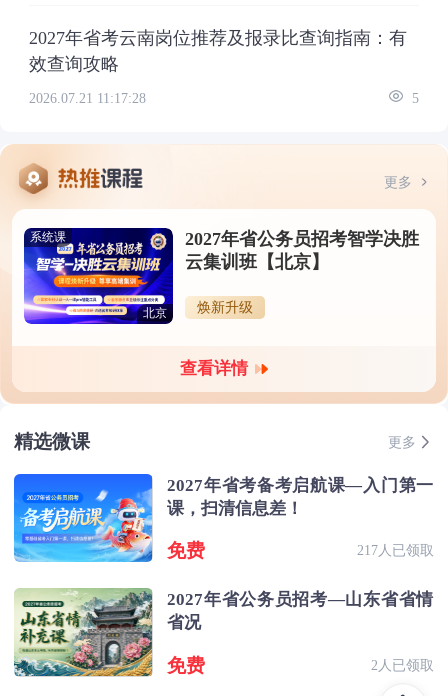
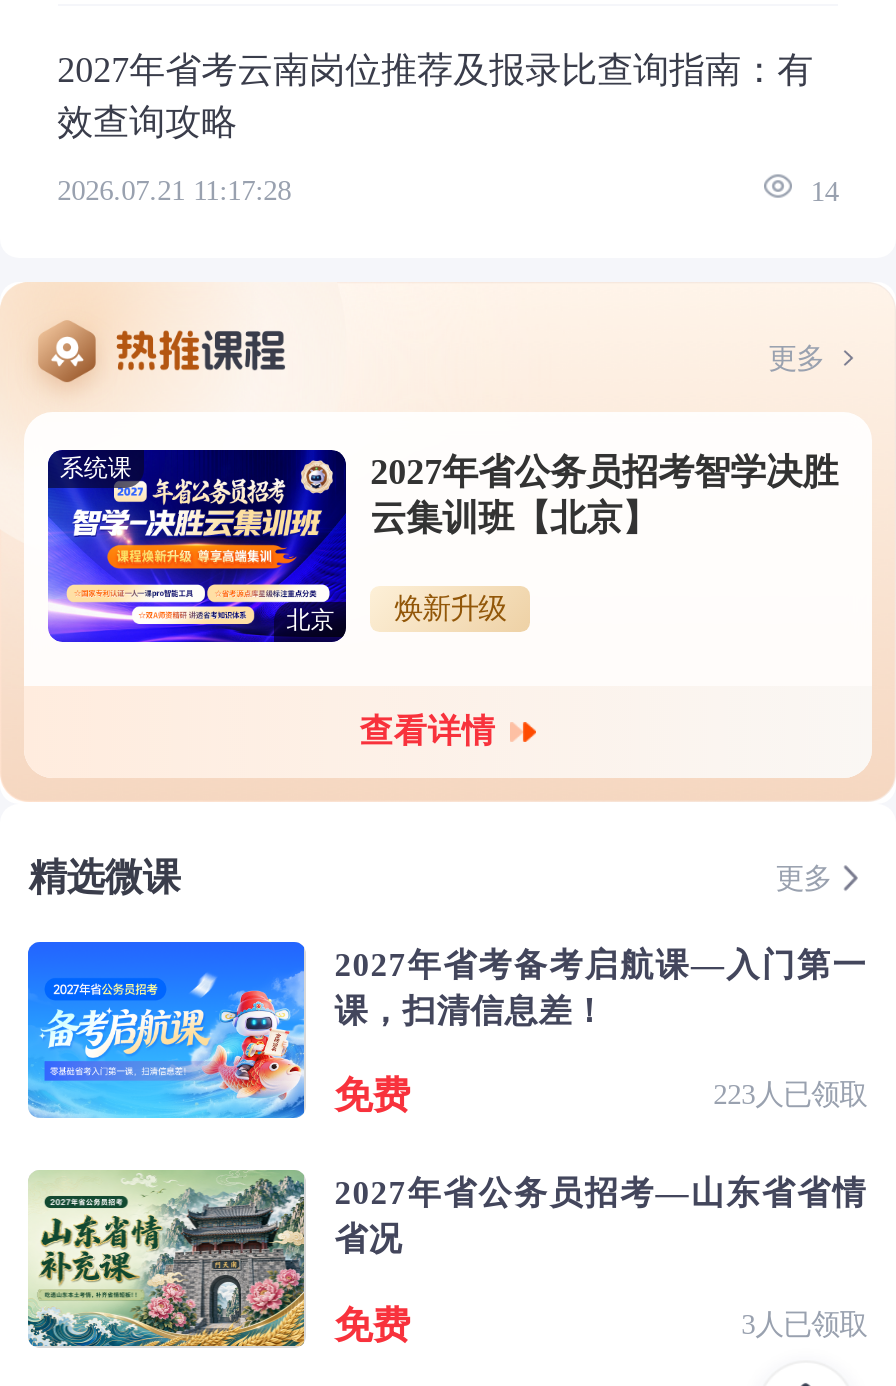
- 5
+ 14

- 217人已领取
+ 223人已领取

- 2人已领取
+ 3人已领取
